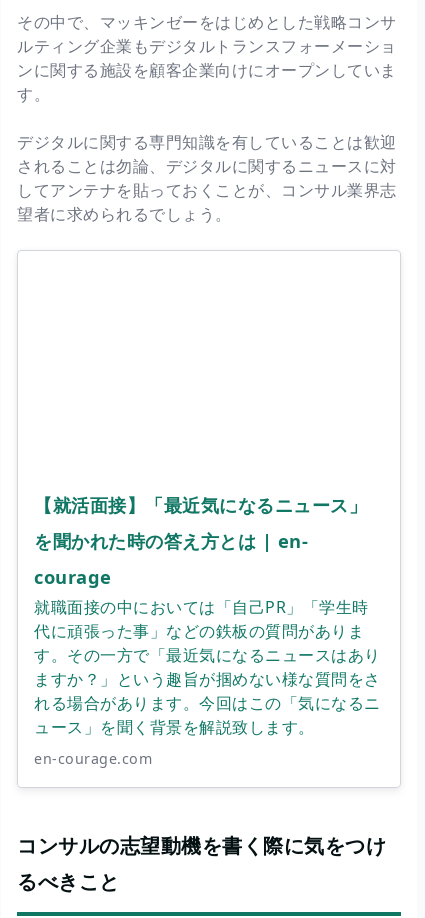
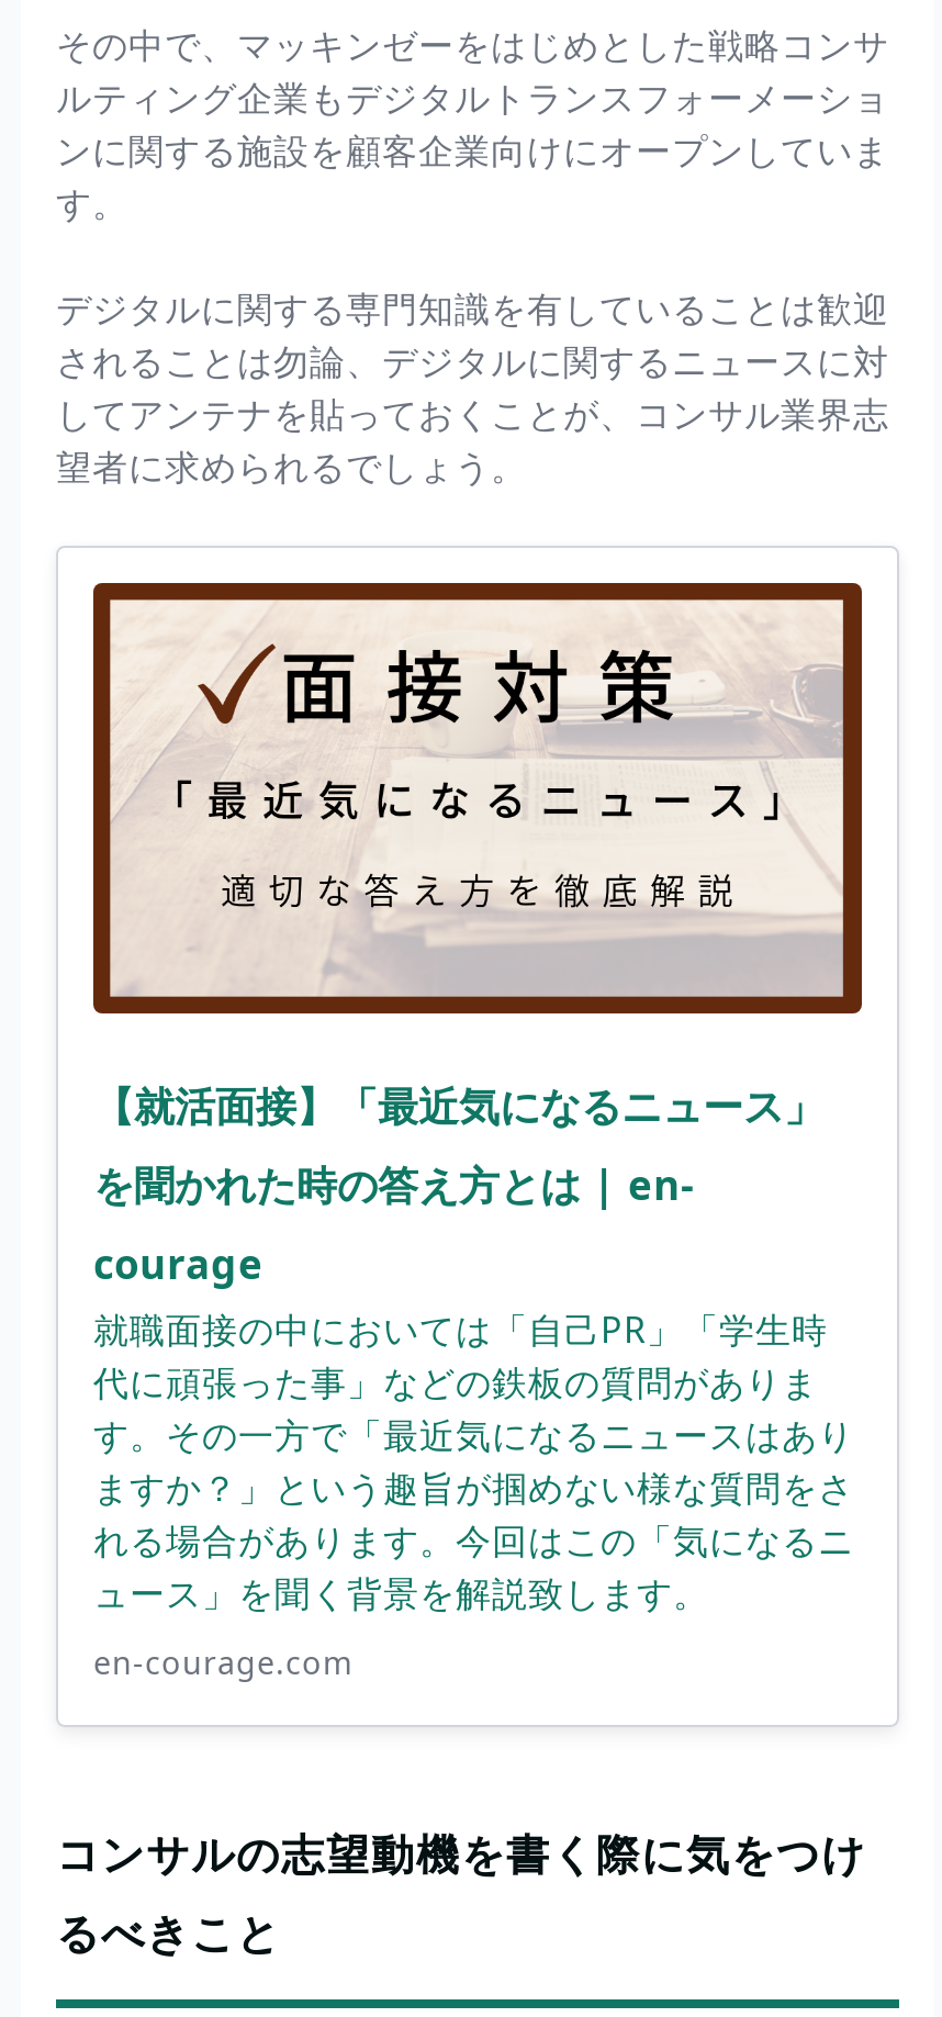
+ [image]
